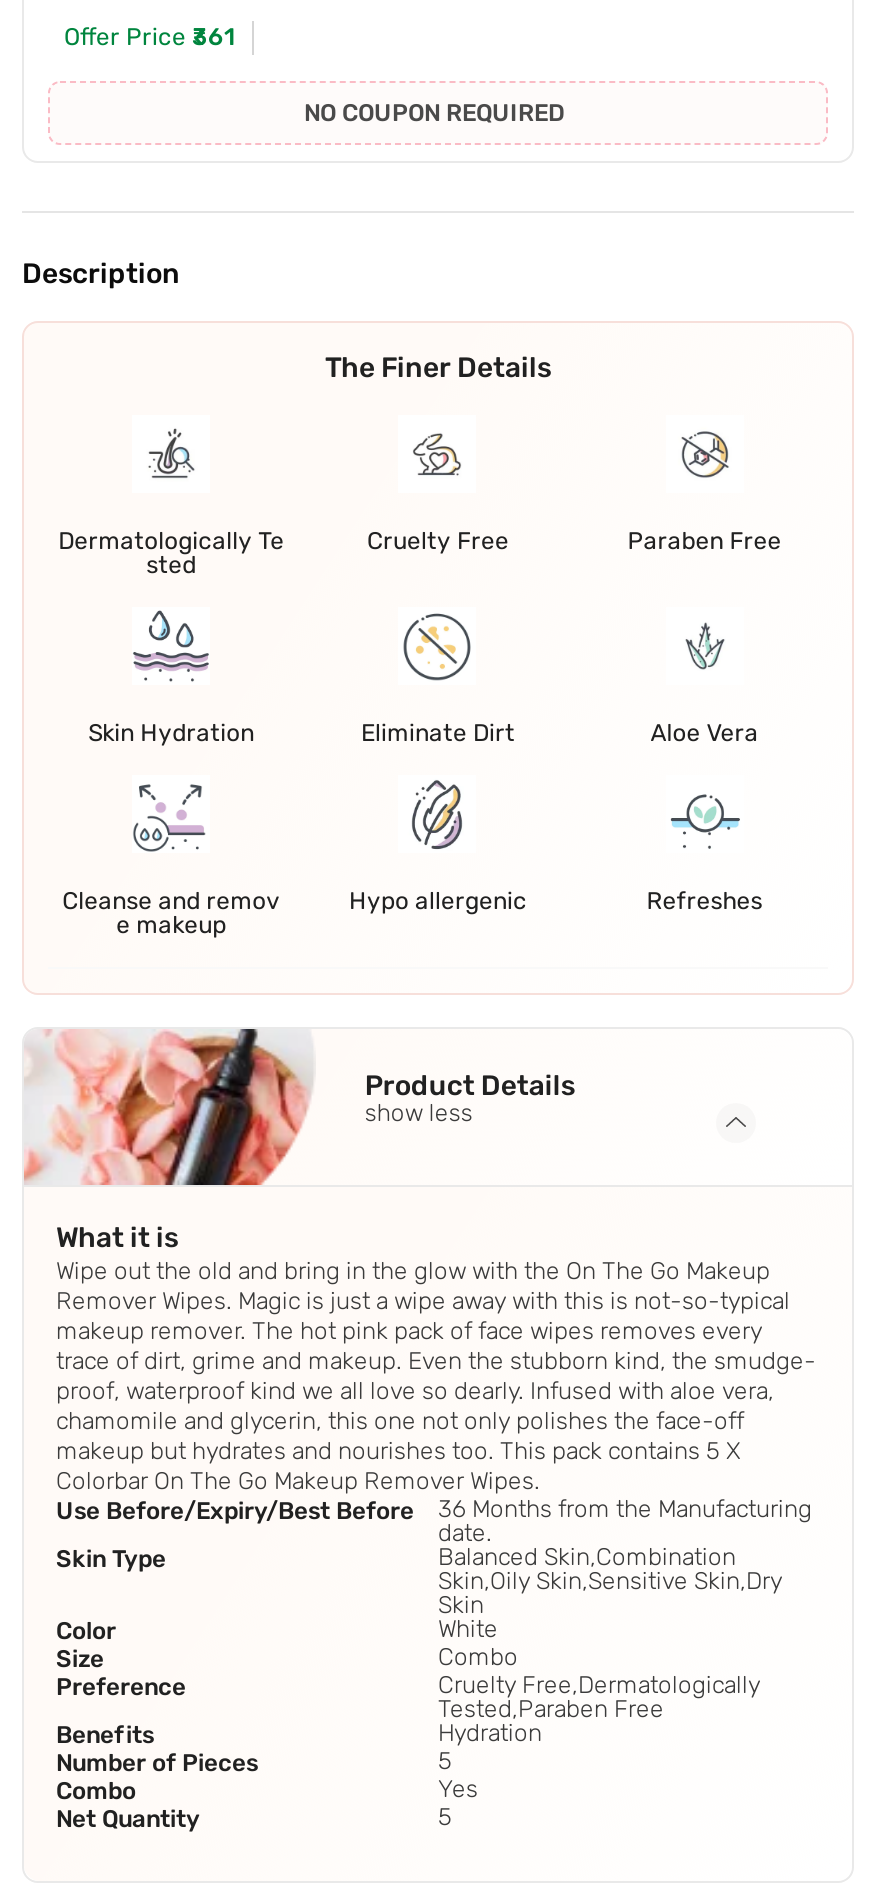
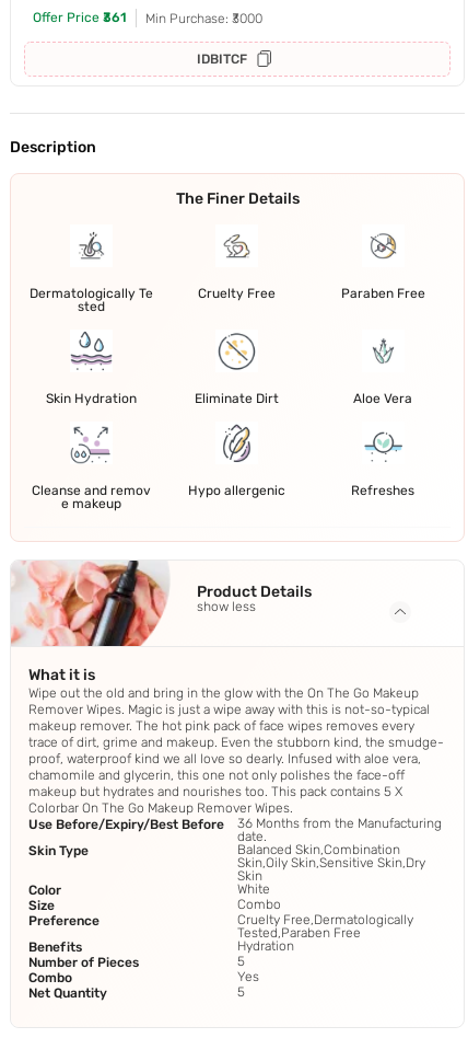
- NO COUPON REQUIRED
+ Min Purchase: ₹3000
+ IDBITCF
